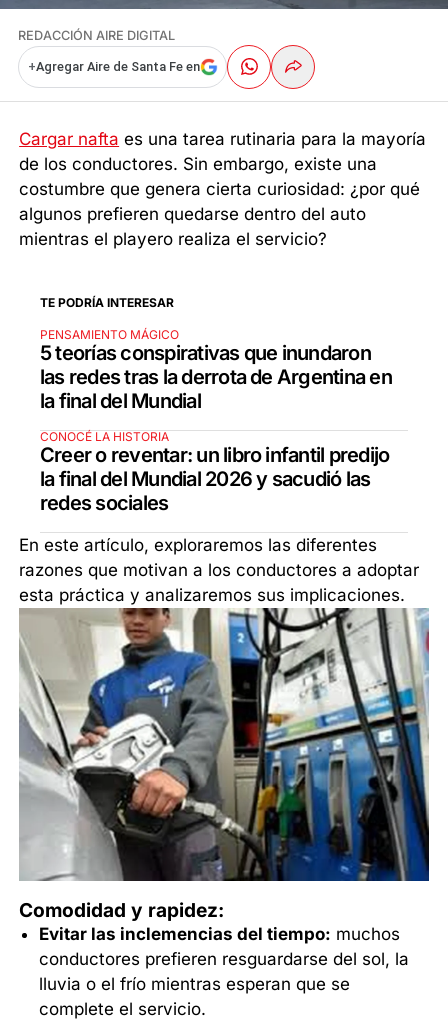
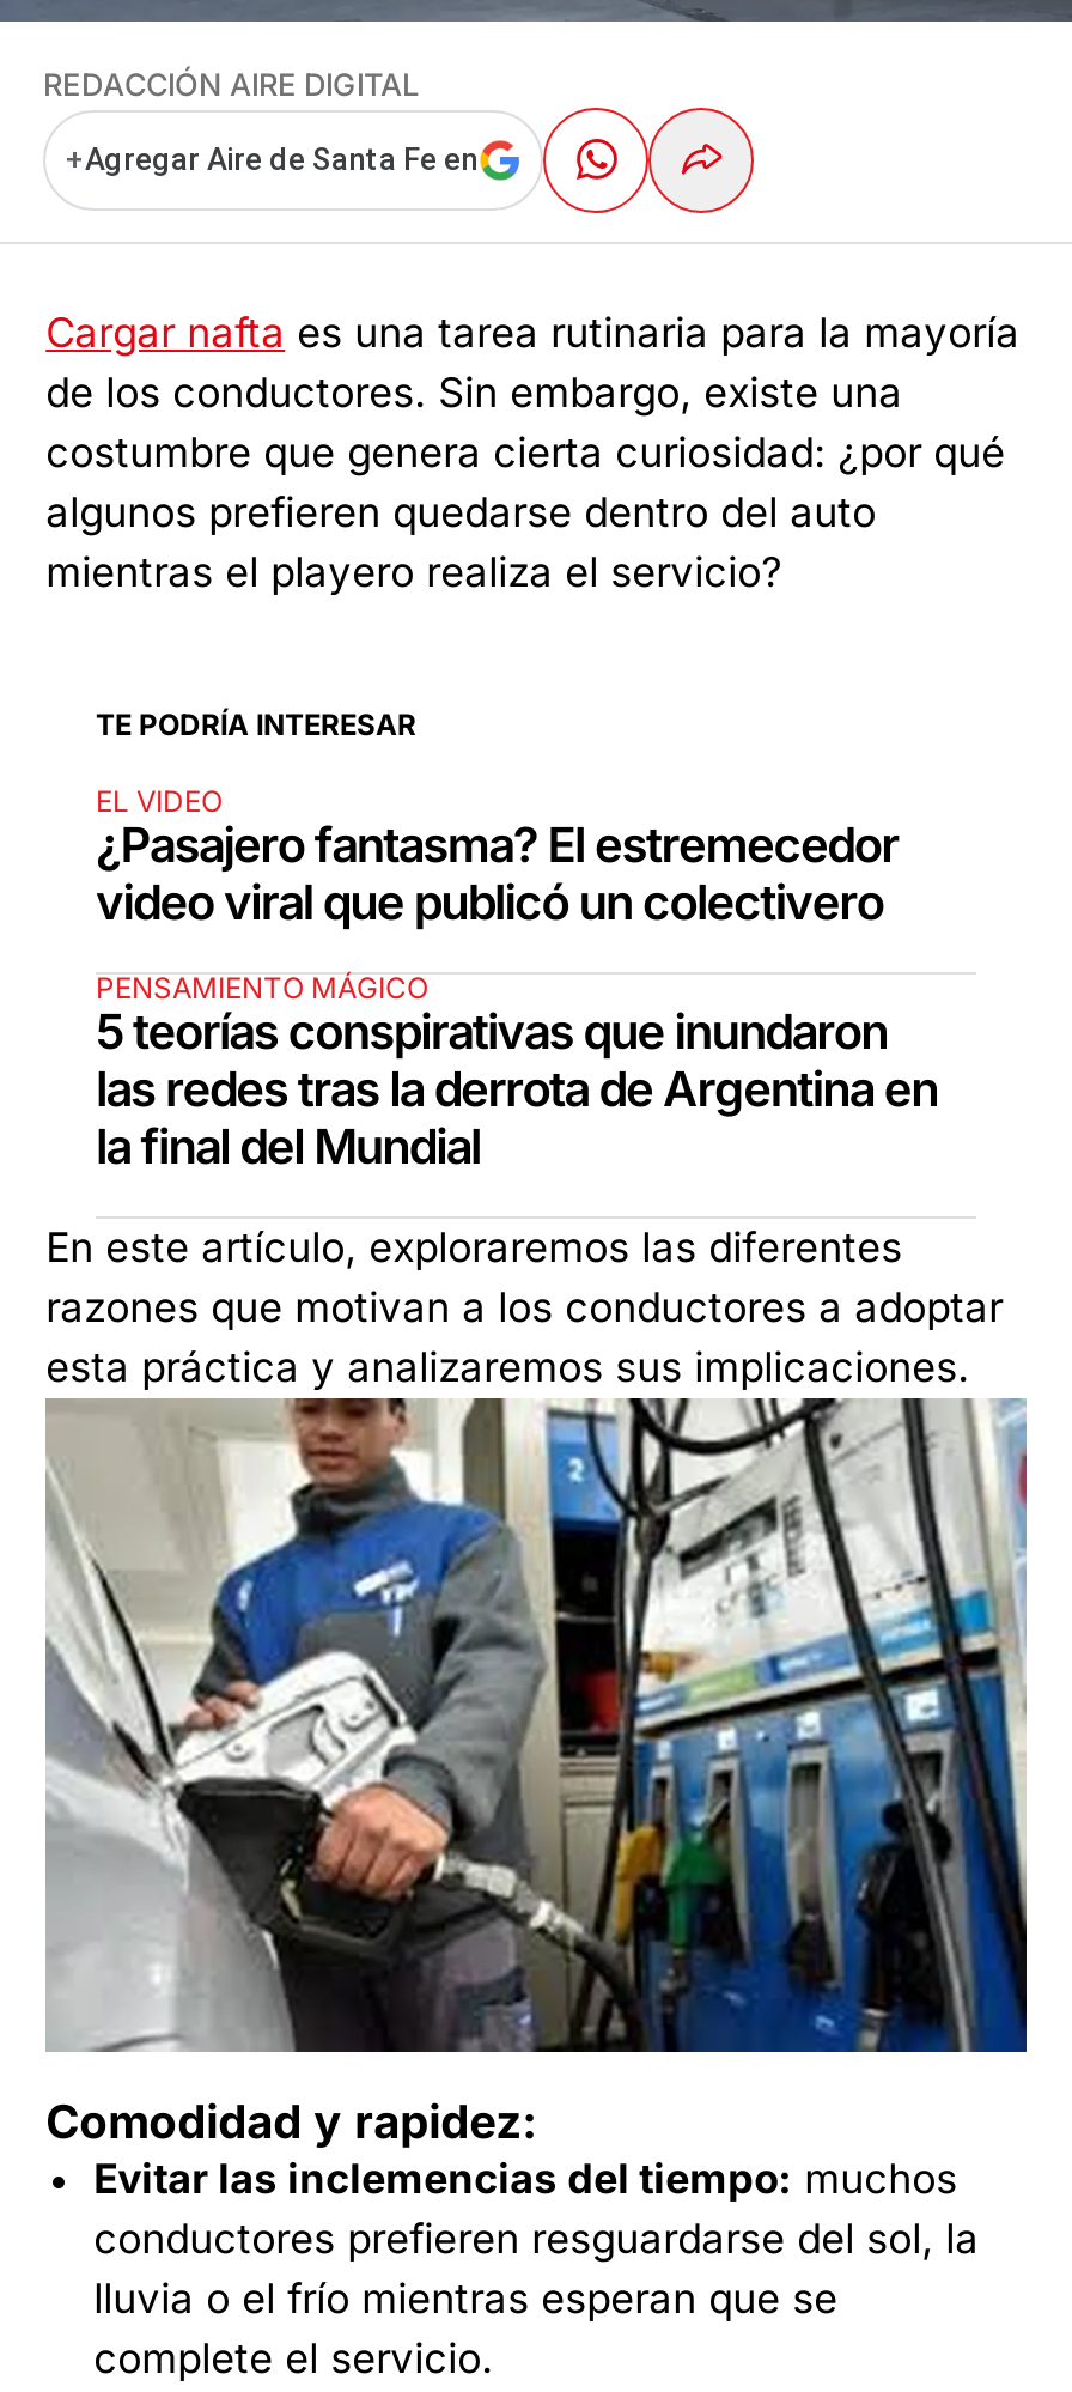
+ EL VIDEO
+ ¿Pasajero fantasma? El estremecedor
+ video viral que publicó un colectivero

moved down: PENSAMIENTO MÁGICO | 5 teorías conspirativas que inundaron | las redes tras la derrota de Argentina en | la final del Mundial

- CONOCÉ LA HISTORIA
- Creer o reventar: un libro infantil predijo
- la final del Mundial 2026 y sacudió las
- redes sociales
